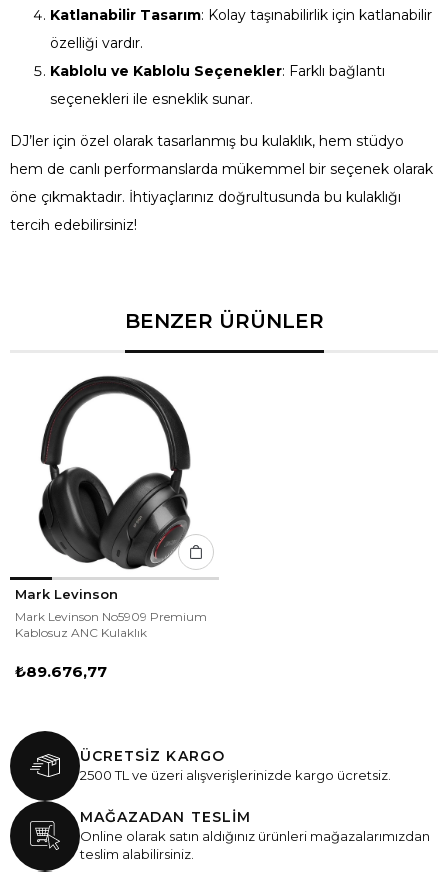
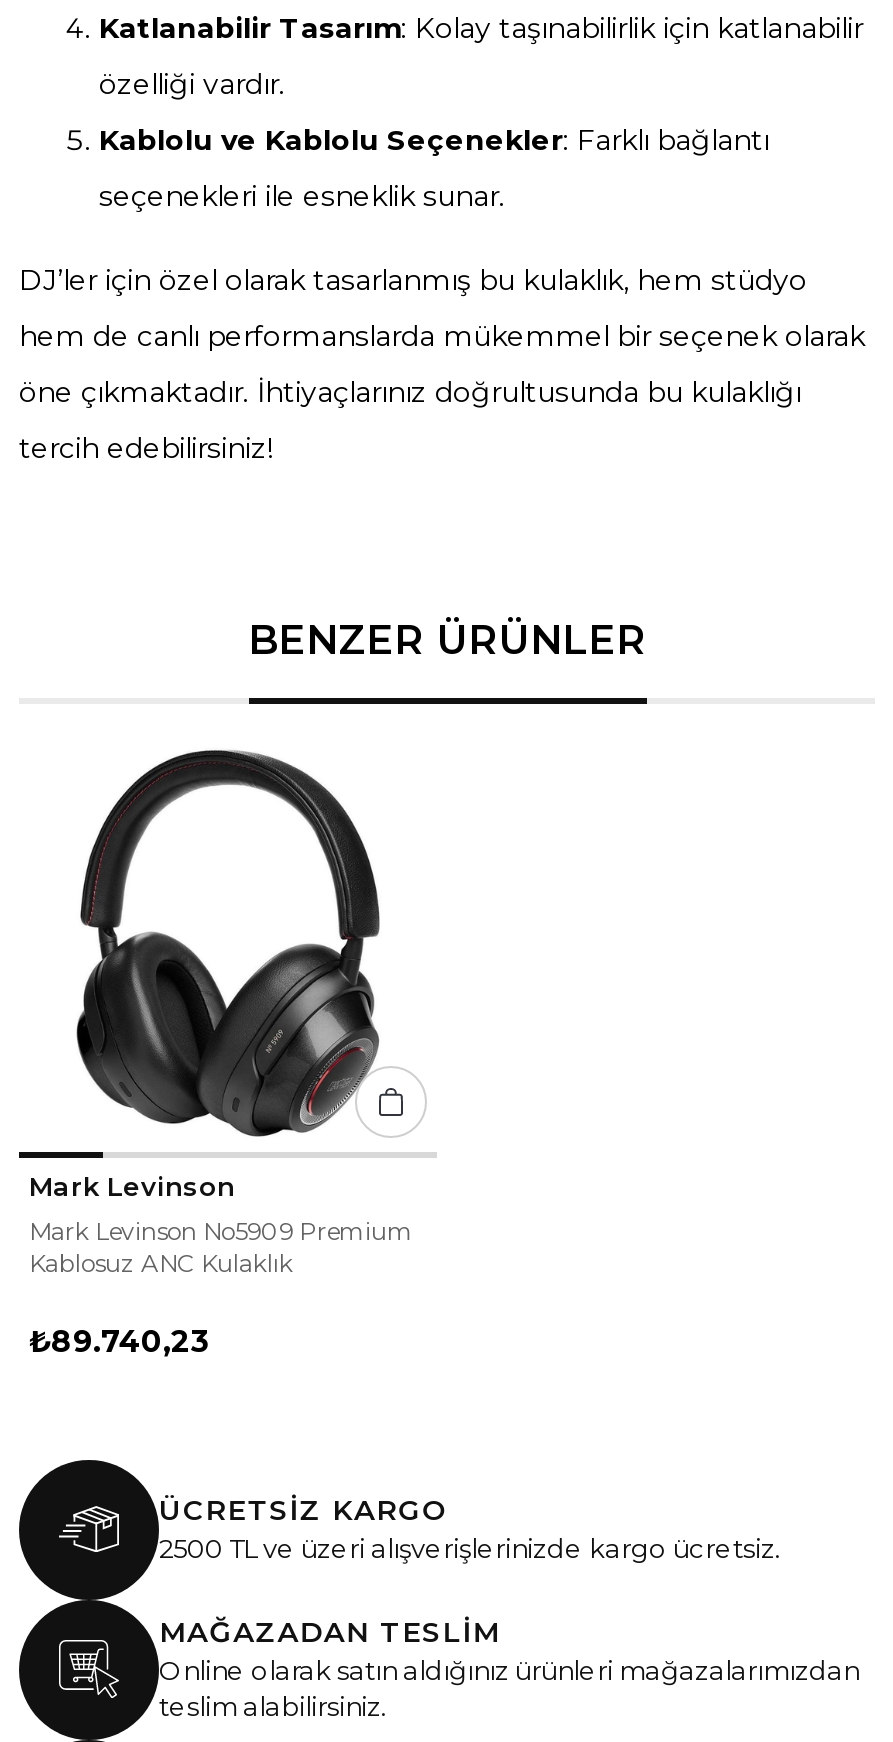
- ₺89.676,77
+ ₺89.740,23
